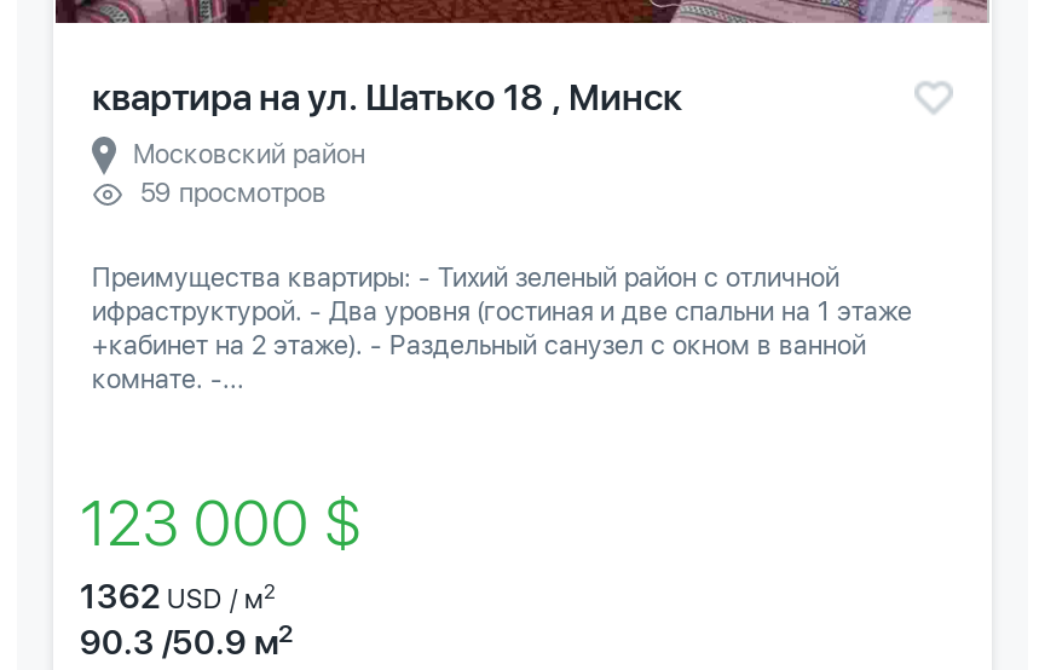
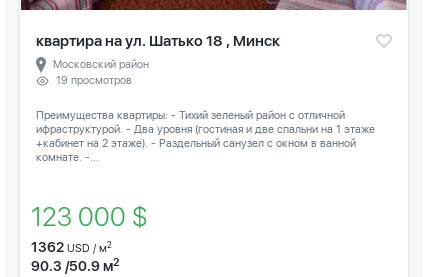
- 59 просмотров
+ 19 просмотров
